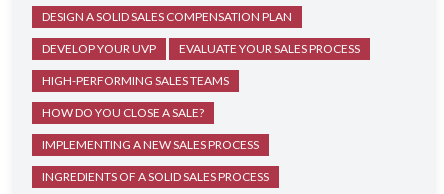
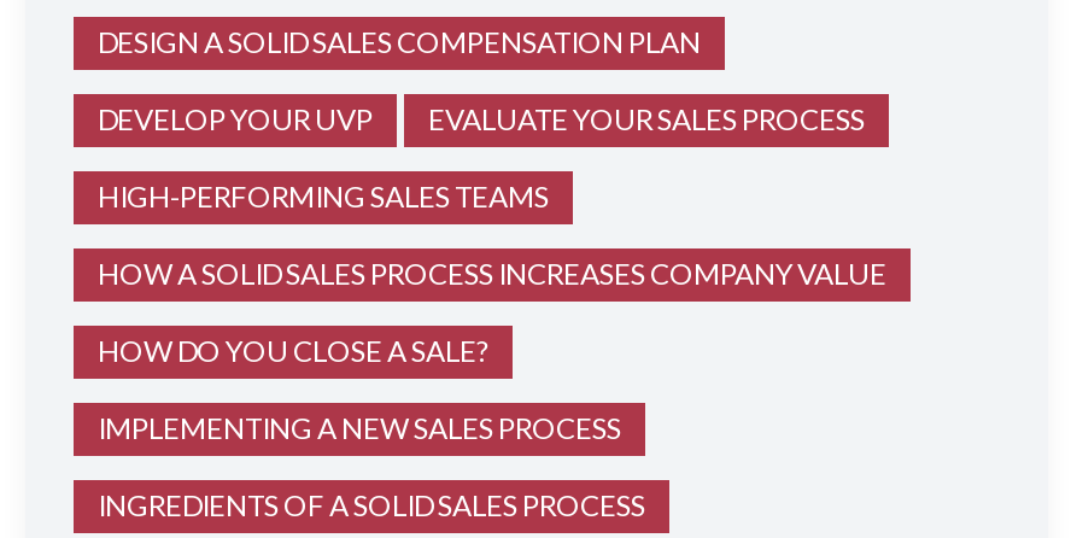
+ HOW A SOLID SALES PROCESS INCREASES COMPANY VALUE
